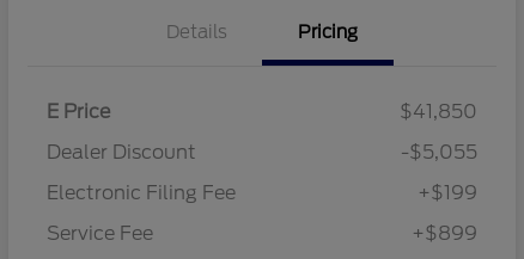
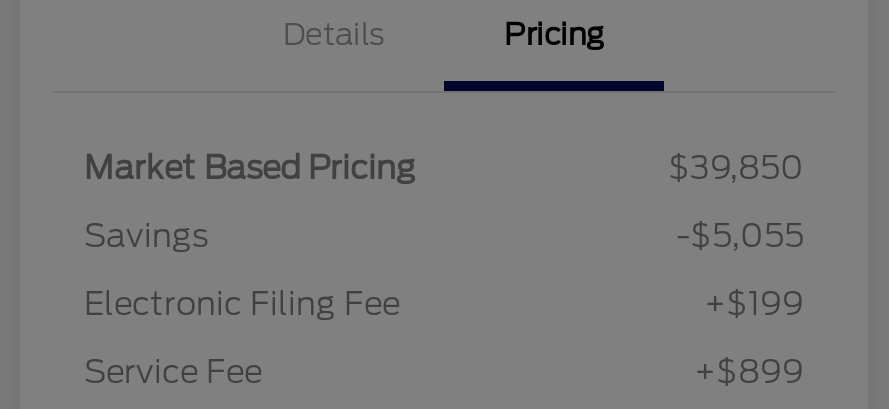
- E Price
- $41,850
+ Market Based Pricing
+ $39,850

- Dealer Discount
+ Savings
